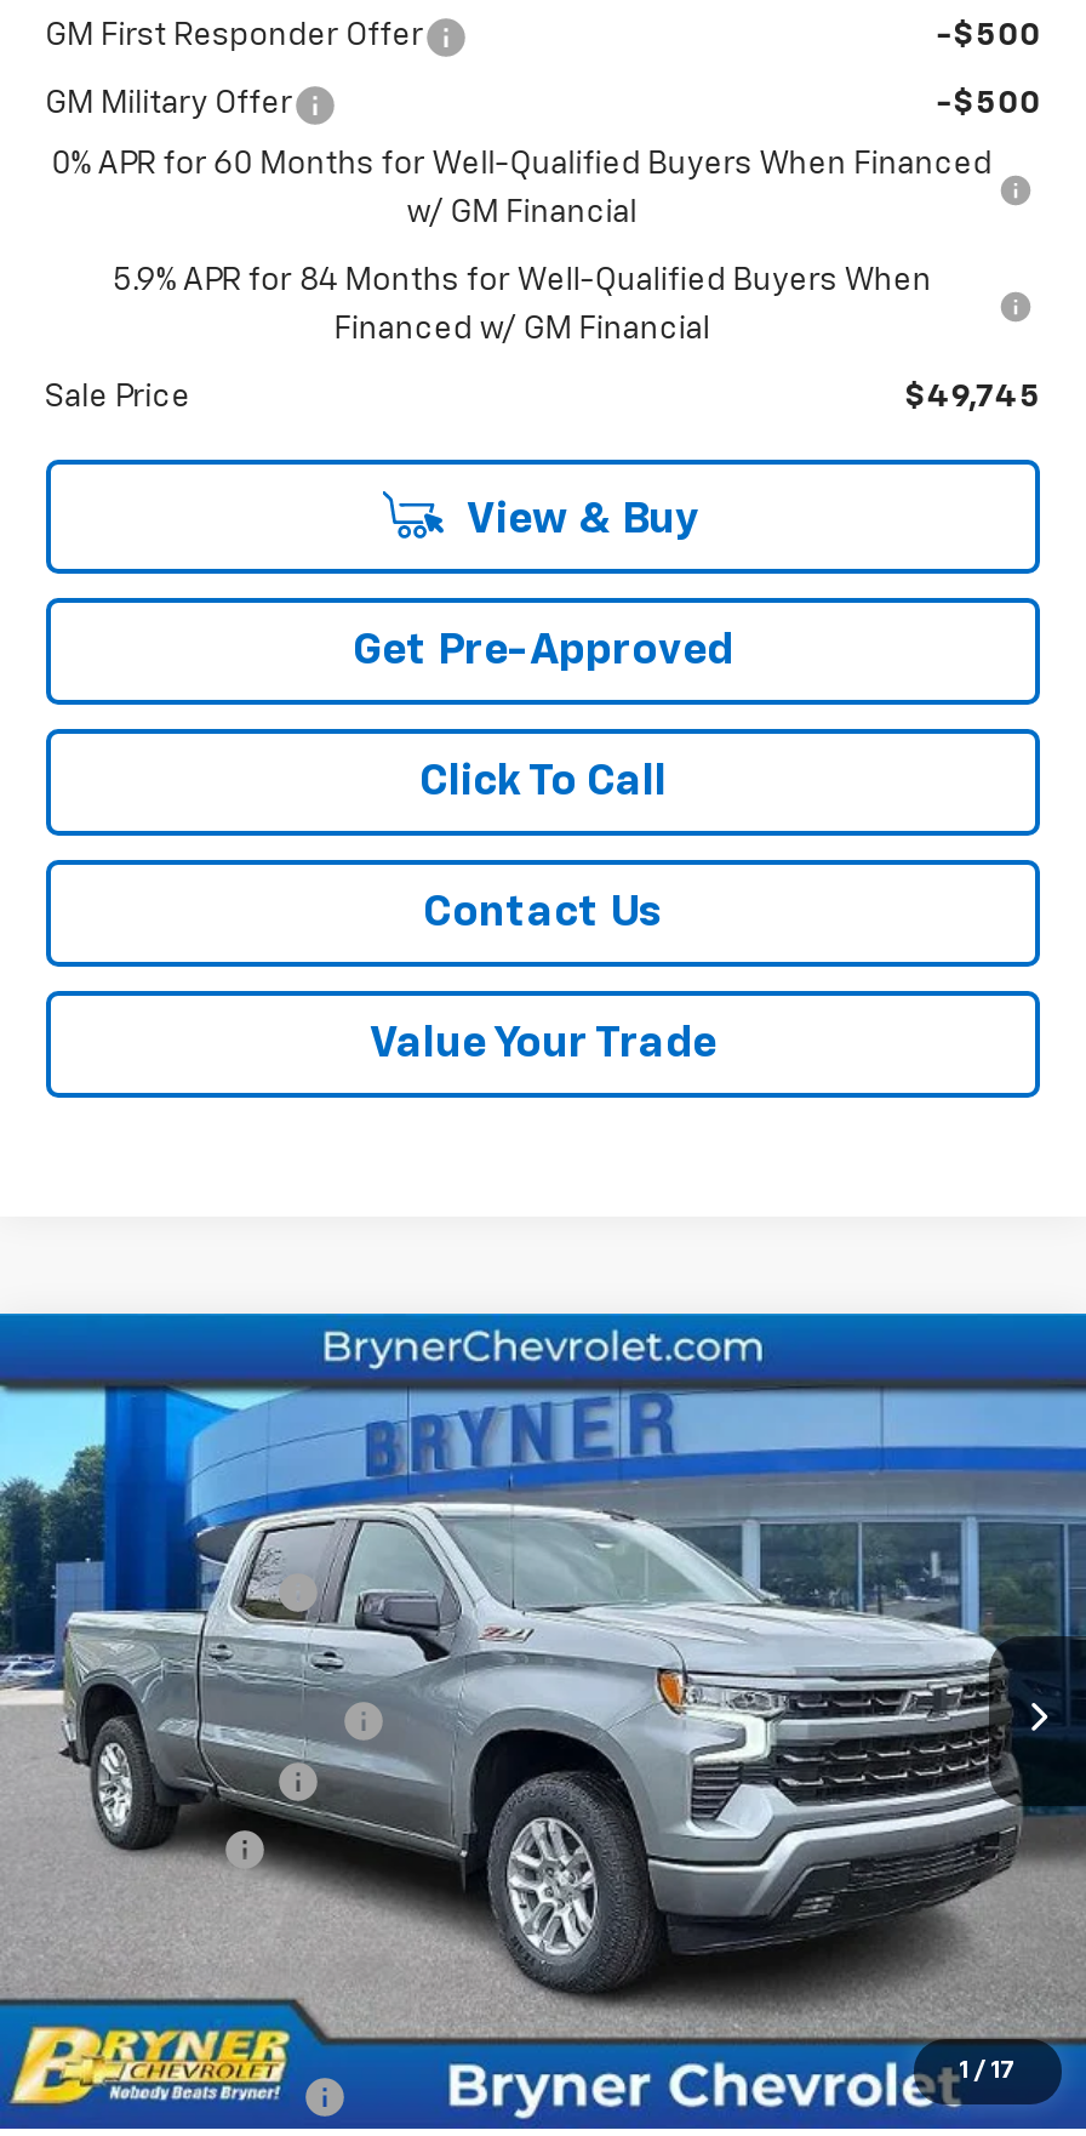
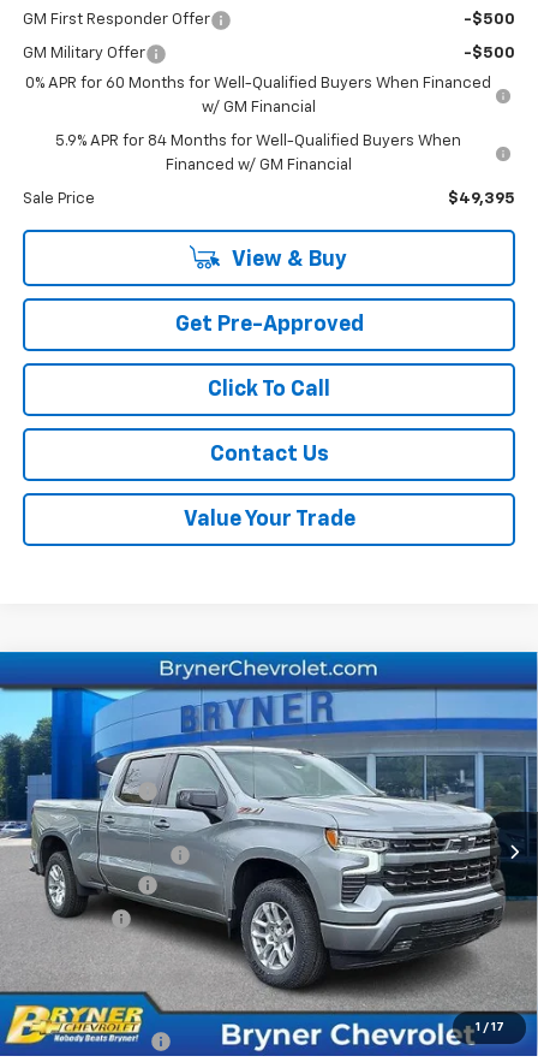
- $49,745
+ $49,395
